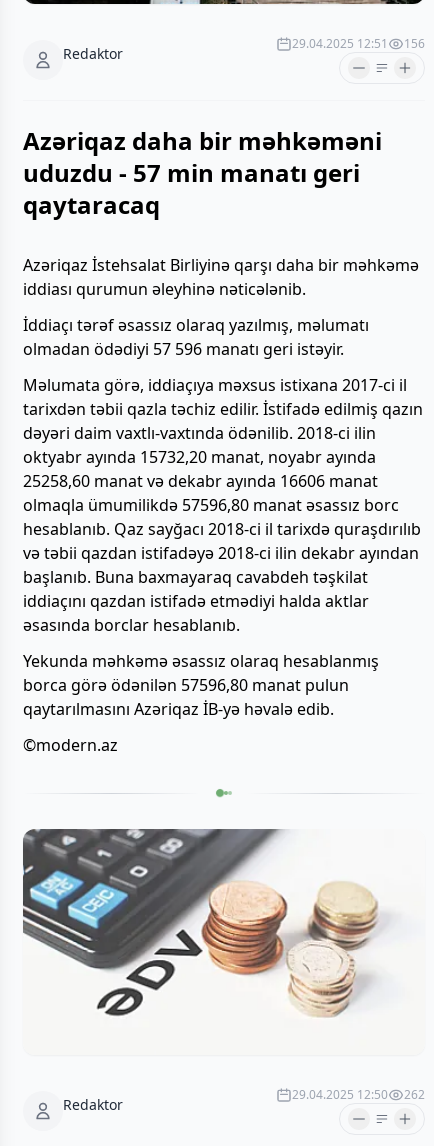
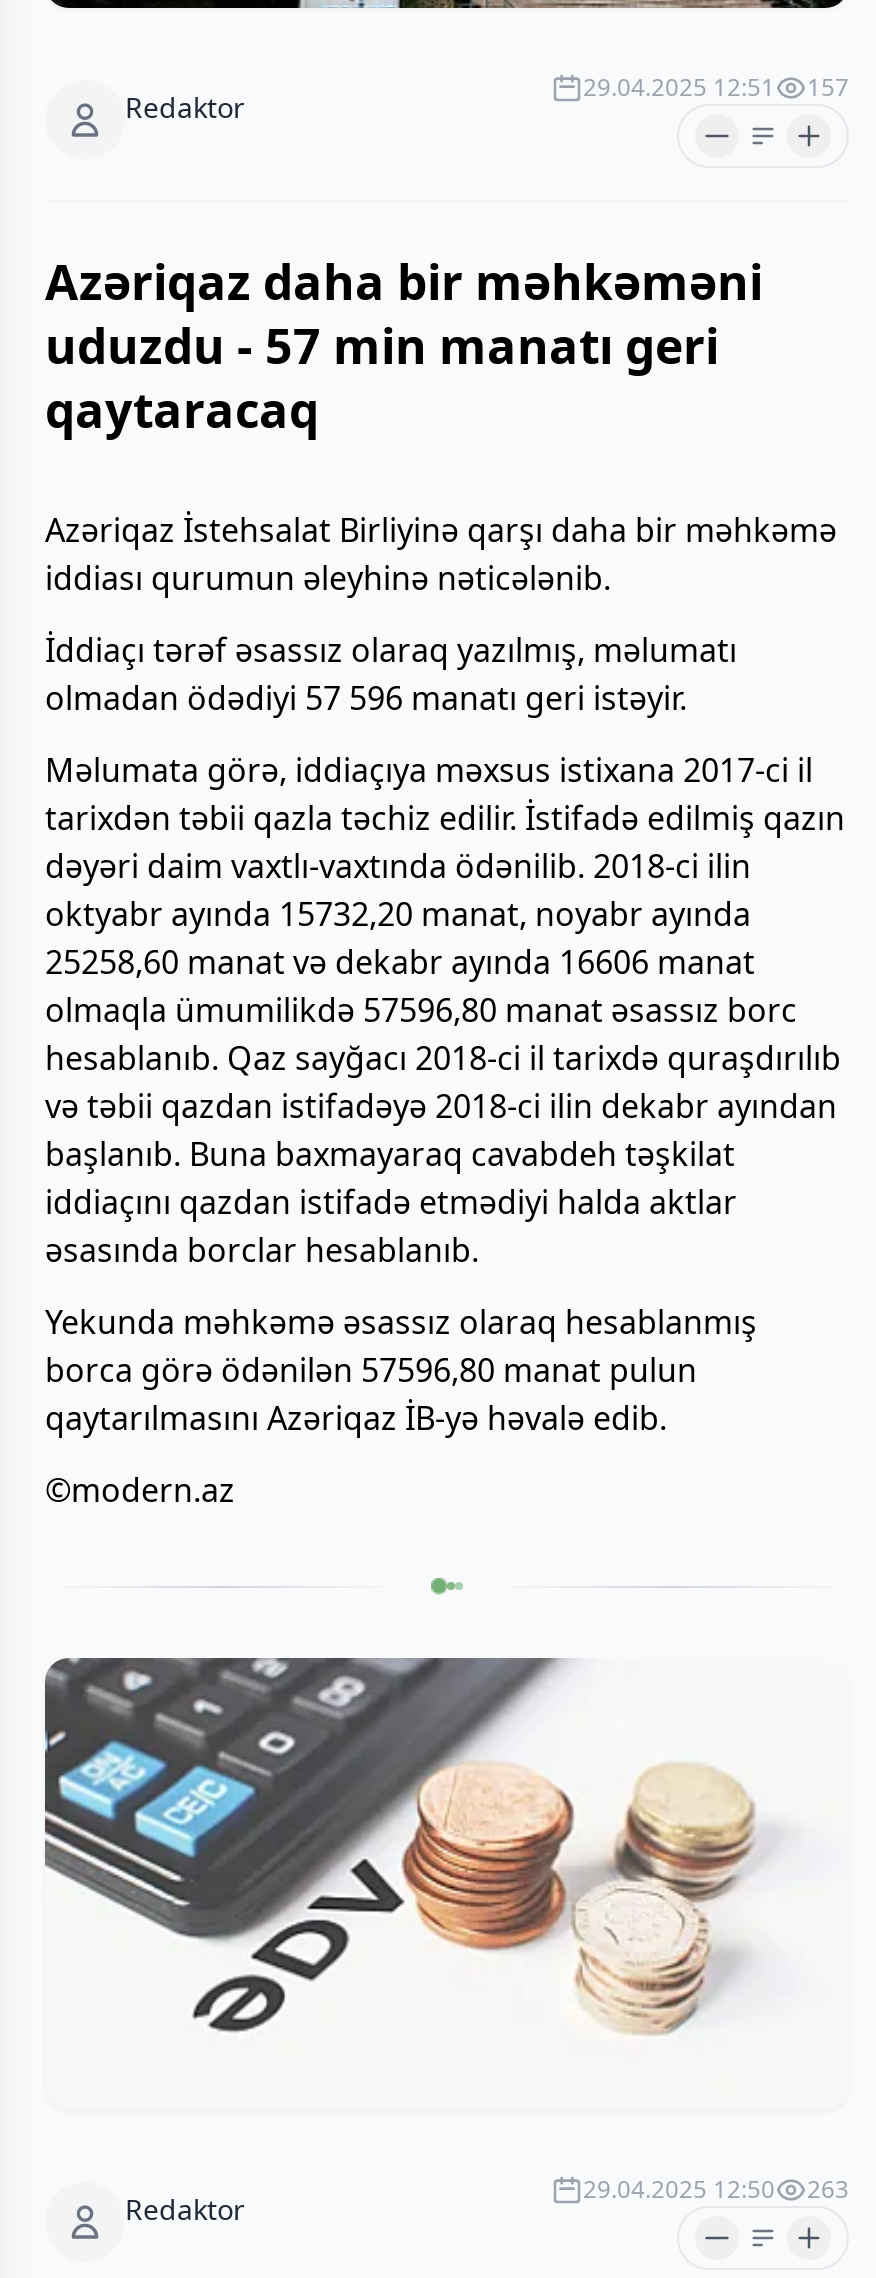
- 29.04.2025 12:51 156
+ 29.04.2025 12:51 157

- 29.04.2025 12:50 262
+ 29.04.2025 12:50 263
